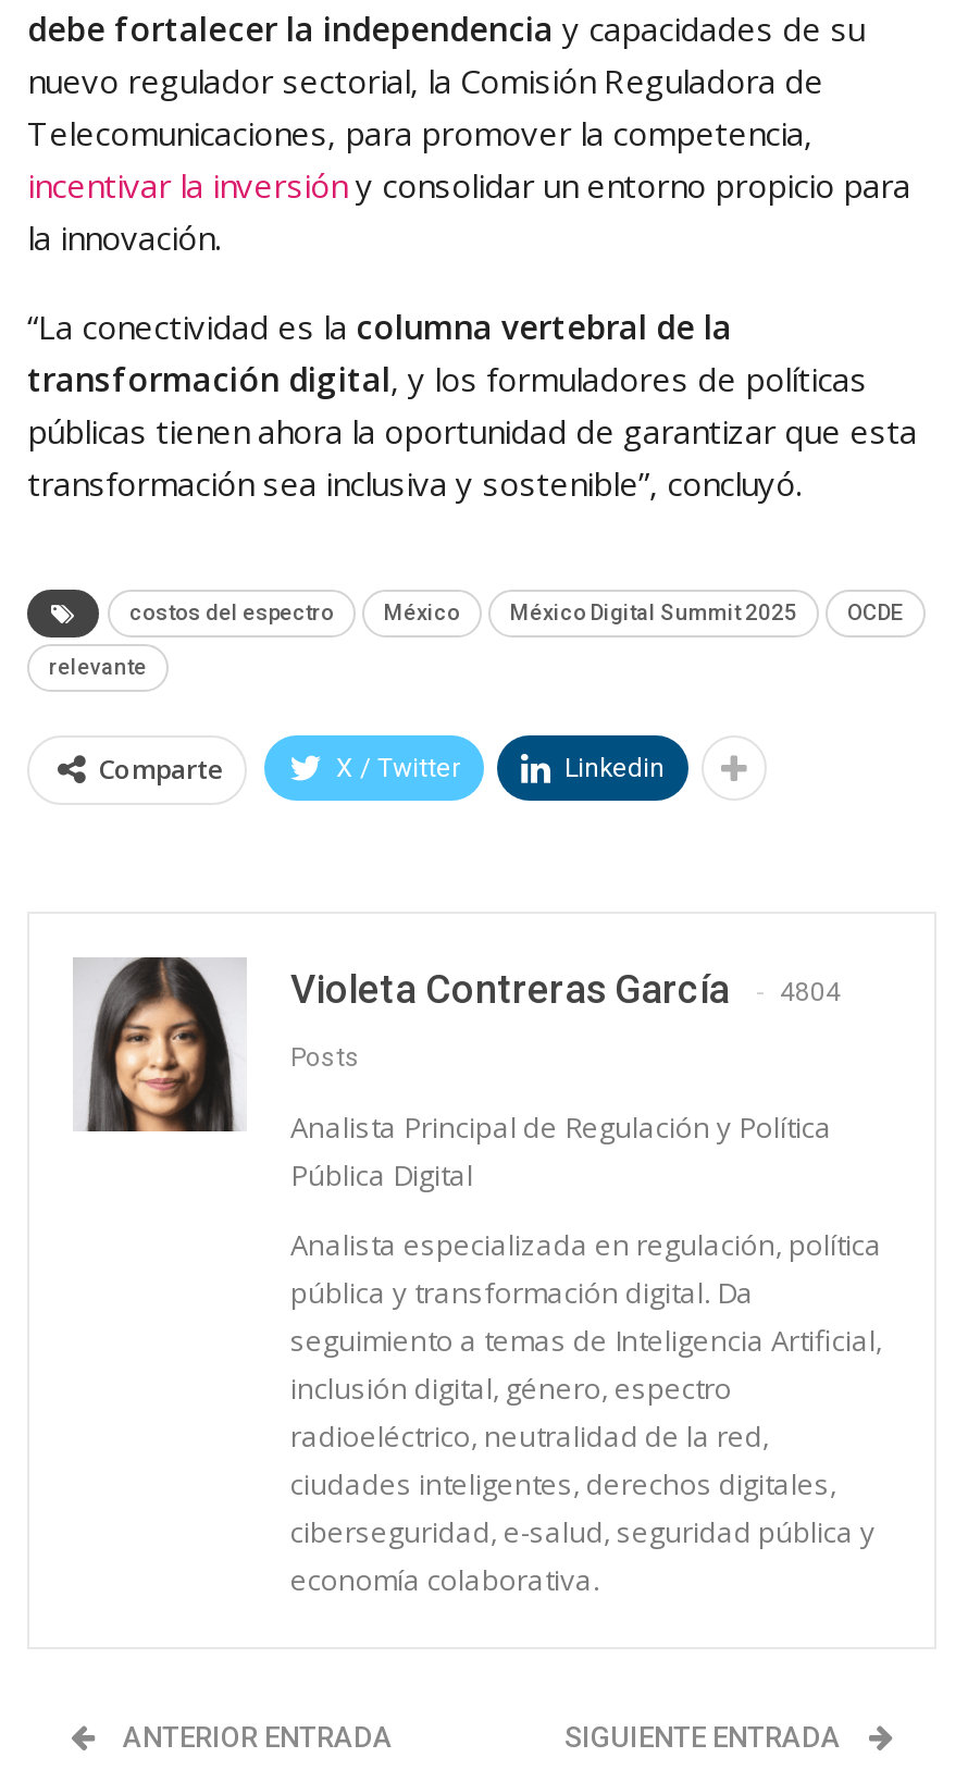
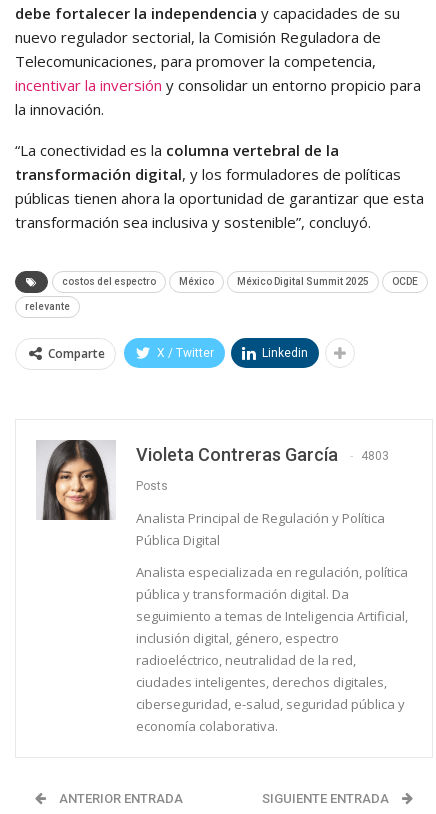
- Violeta Contreras García 4804
+ Violeta Contreras García 4803
